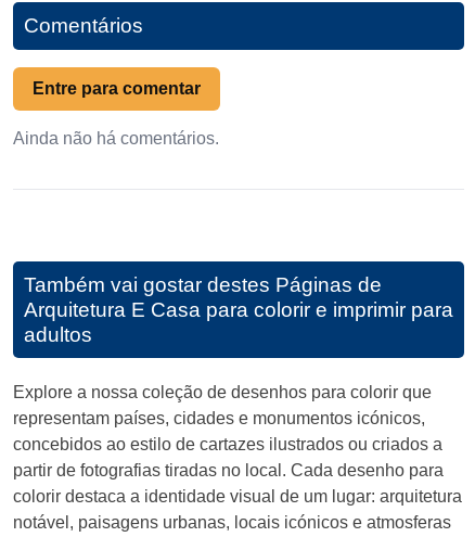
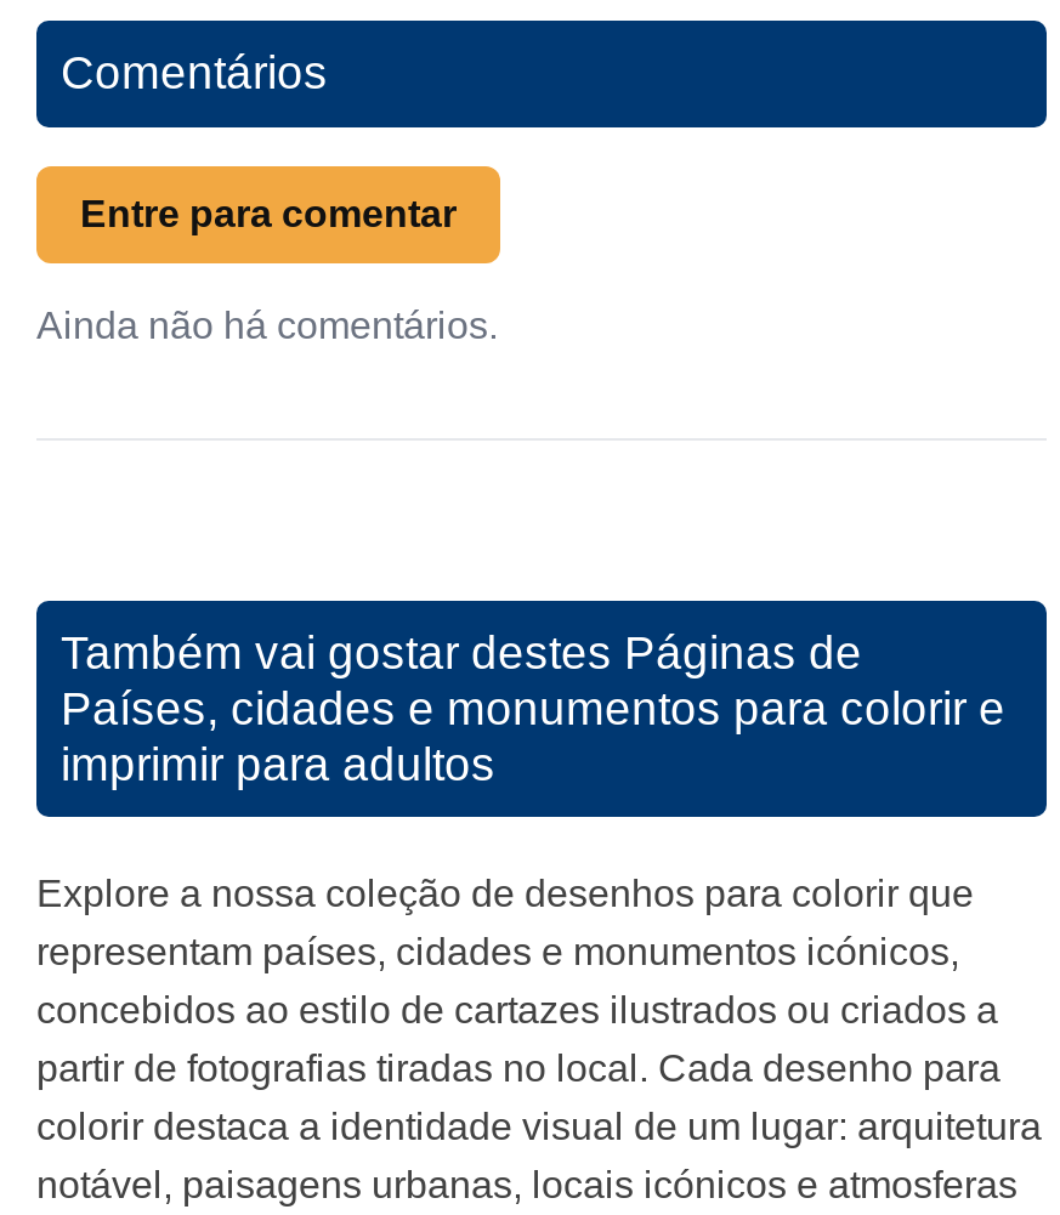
- Arquitetura E Casa para colorir e imprimir para
- adultos
+ Países, cidades e monumentos para colorir e
+ imprimir para adultos
